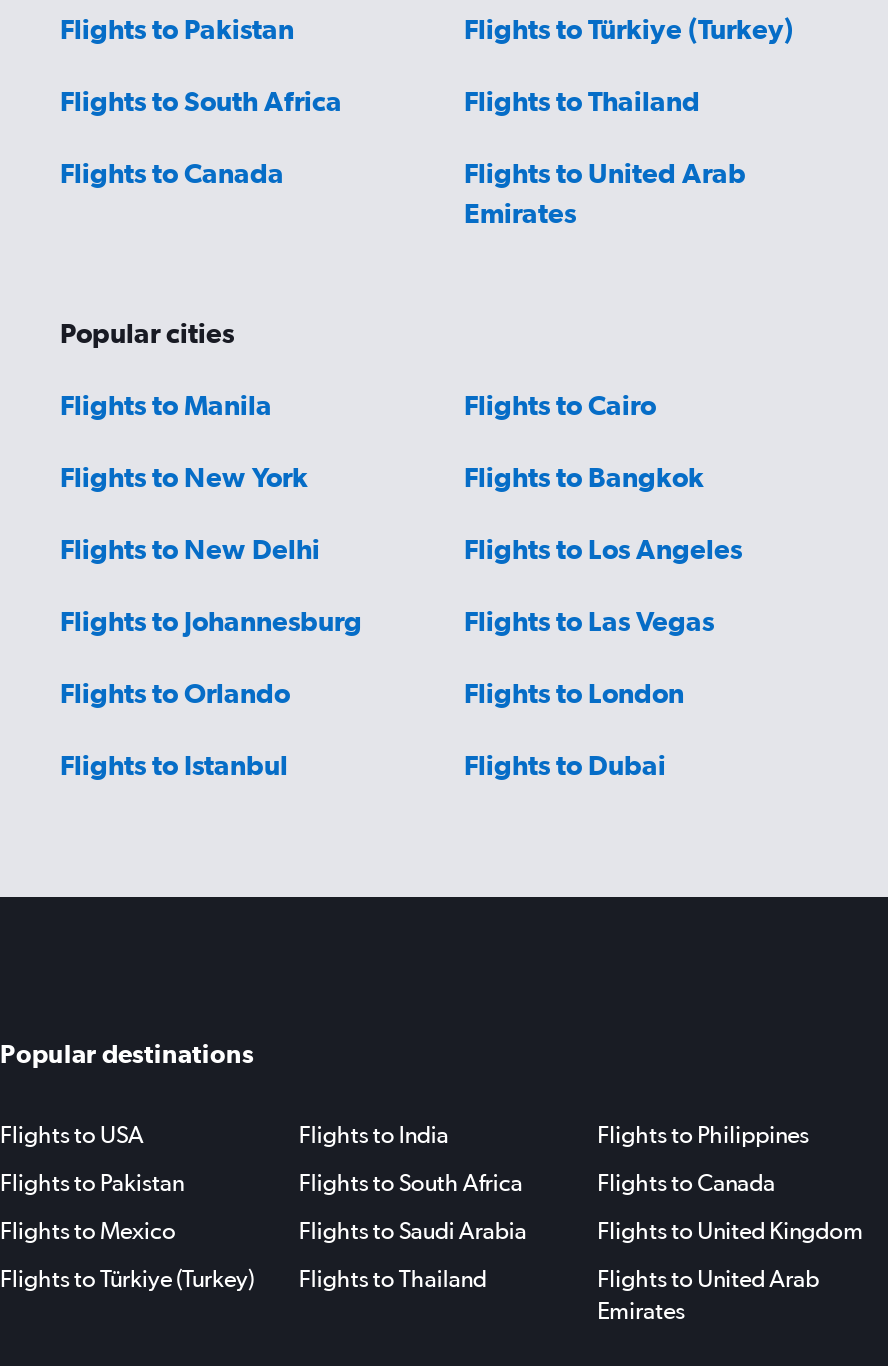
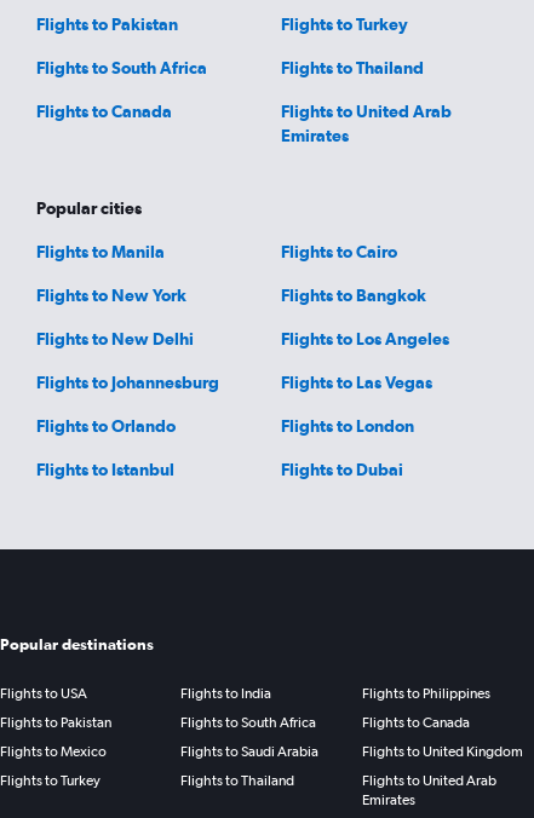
- Flights to Türkiye (Turkey)
+ Flights to Turkey

- Flights to Türkiye (Turkey)
+ Flights to Turkey
